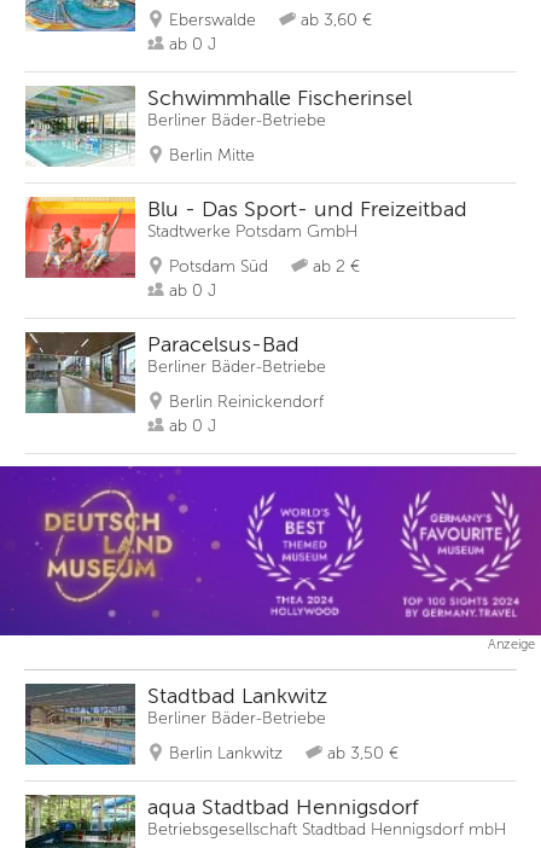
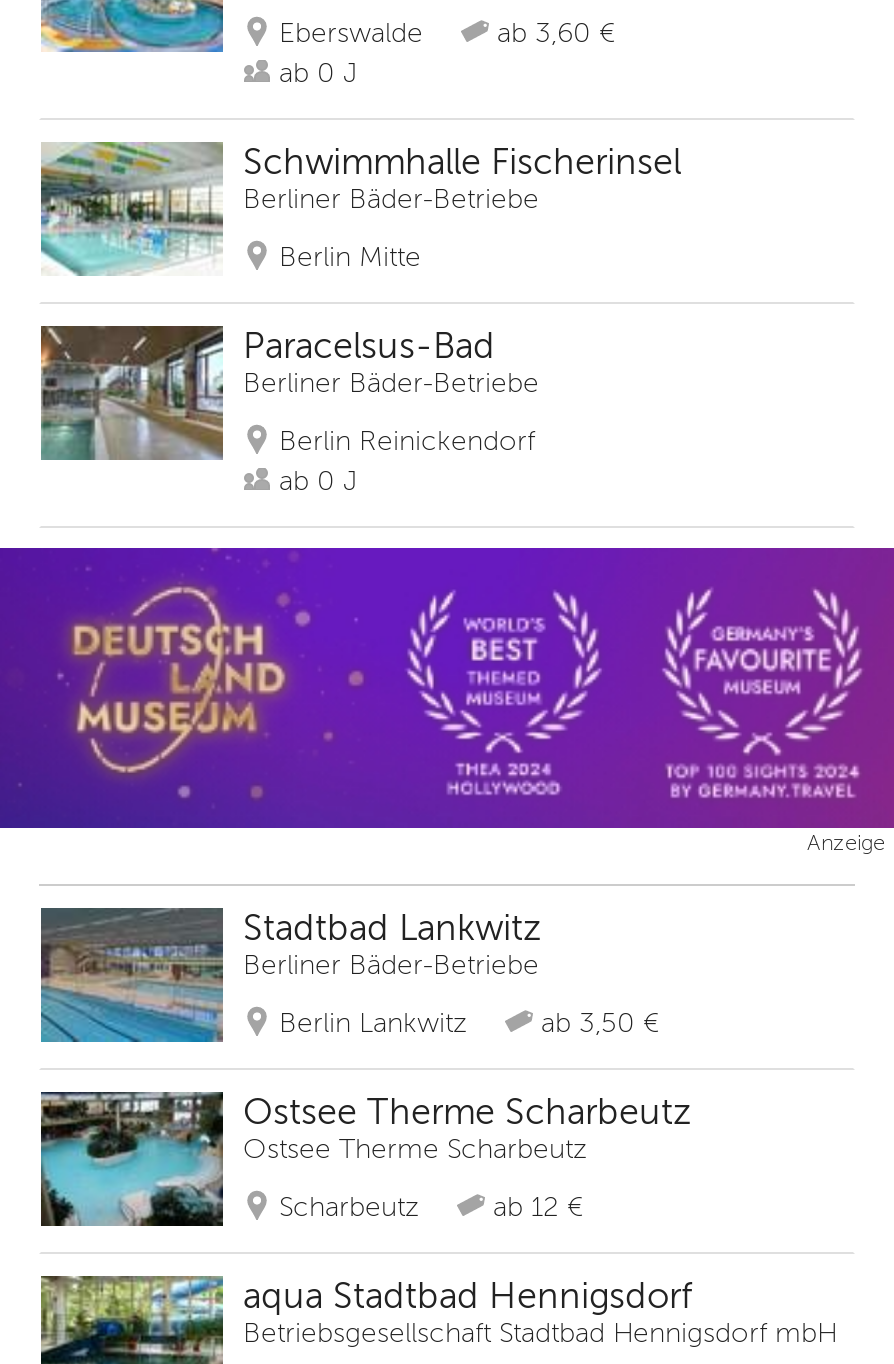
- [image]
- Blu - Das Sport- und Freizeitbad
- Stadtwerke Potsdam GmbH
- Potsdam Süd
- ab 2 €
- ab 0 J

moved up: [image] | Paracelsus-Bad | Berliner Bäder-Betriebe | ... | Berlin Lankwitz | ab 3,50 €

+ [image]
+ Ostsee Therme Scharbeutz
+ Ostsee Therme Scharbeutz
+ Scharbeutz
+ ab 12 €
